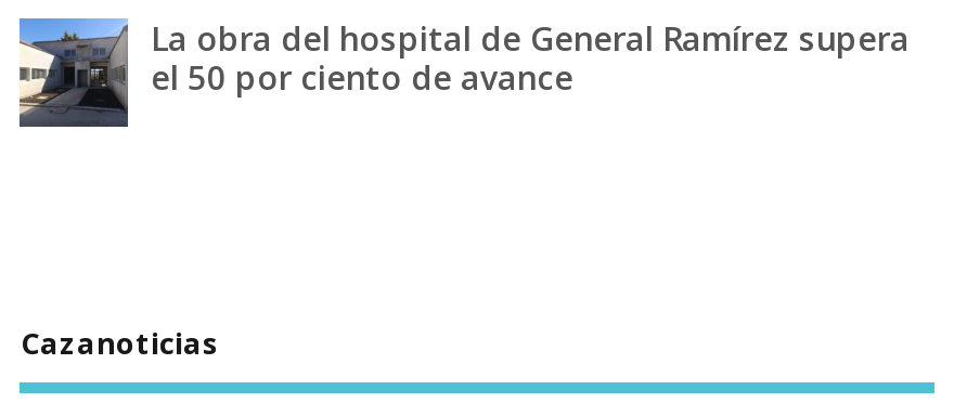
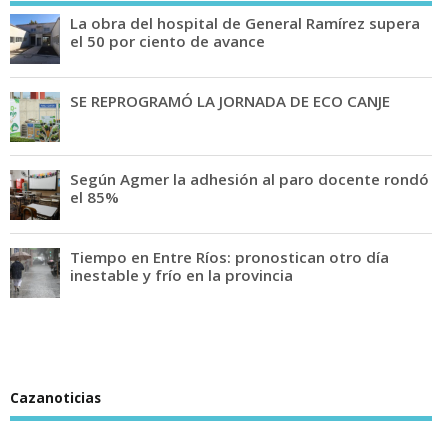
+ [image]
+ SE REPROGRAMÓ LA JORNADA DE ECO CANJE

+ [image]
+ Según Agmer la adhesión al paro docente rondó
+ el 85%
+ Tiempo en Entre Ríos: pronostican otro día
+ inestable y frío en la provincia

+ [image]
